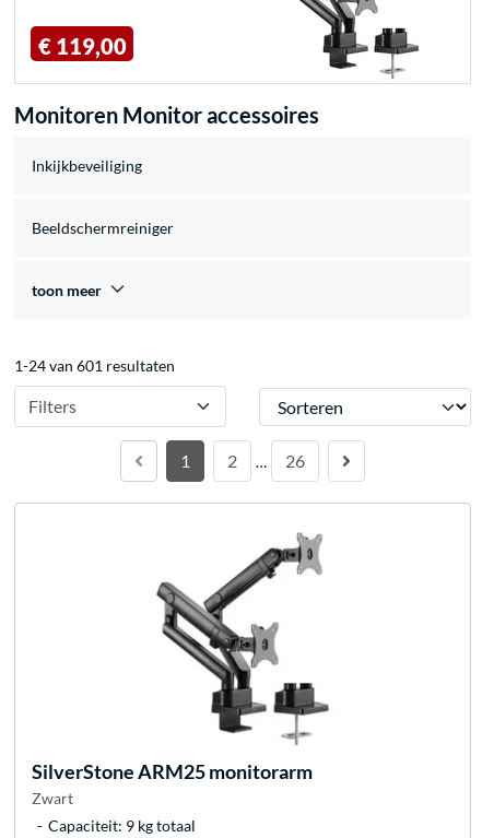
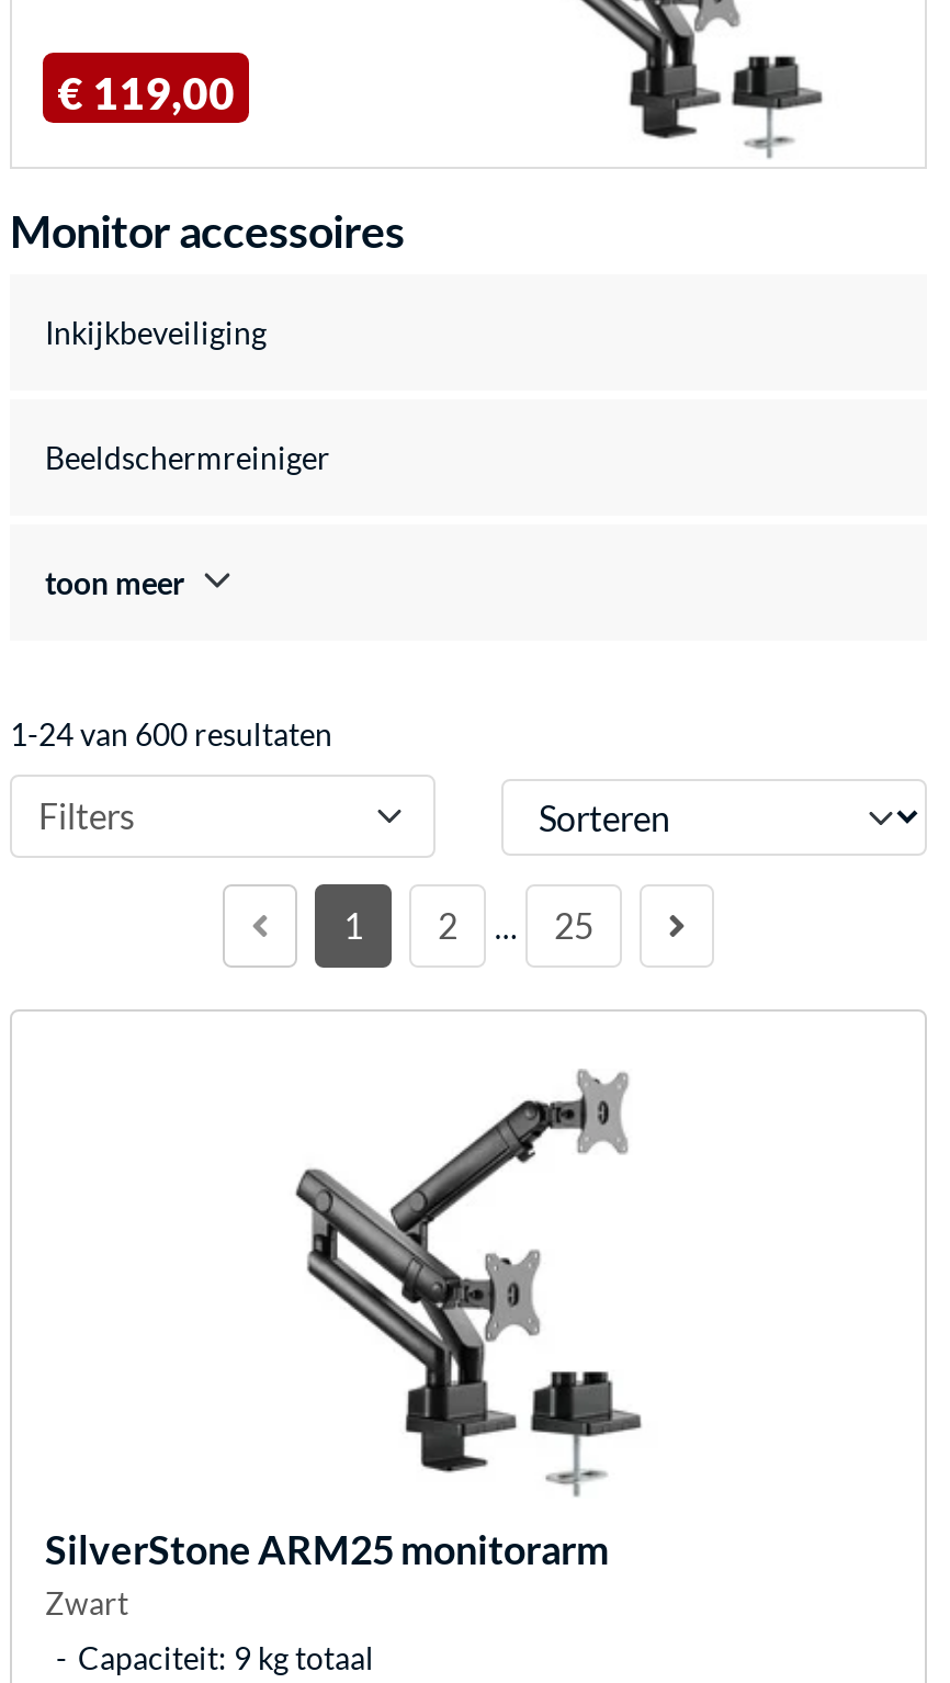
- Monitoren Monitor accessoires
+ Monitor accessoires

- 1-24 van 601 resultaten
+ 1-24 van 600 resultaten

- 26
+ 25
